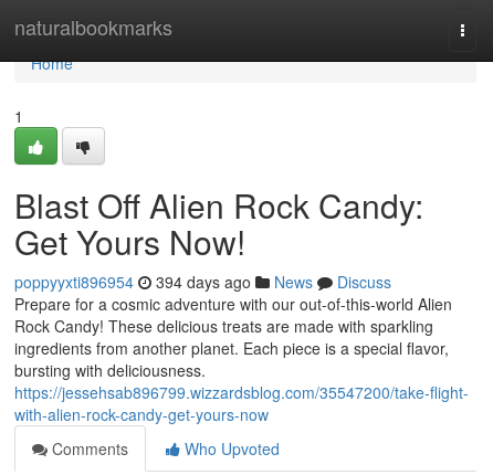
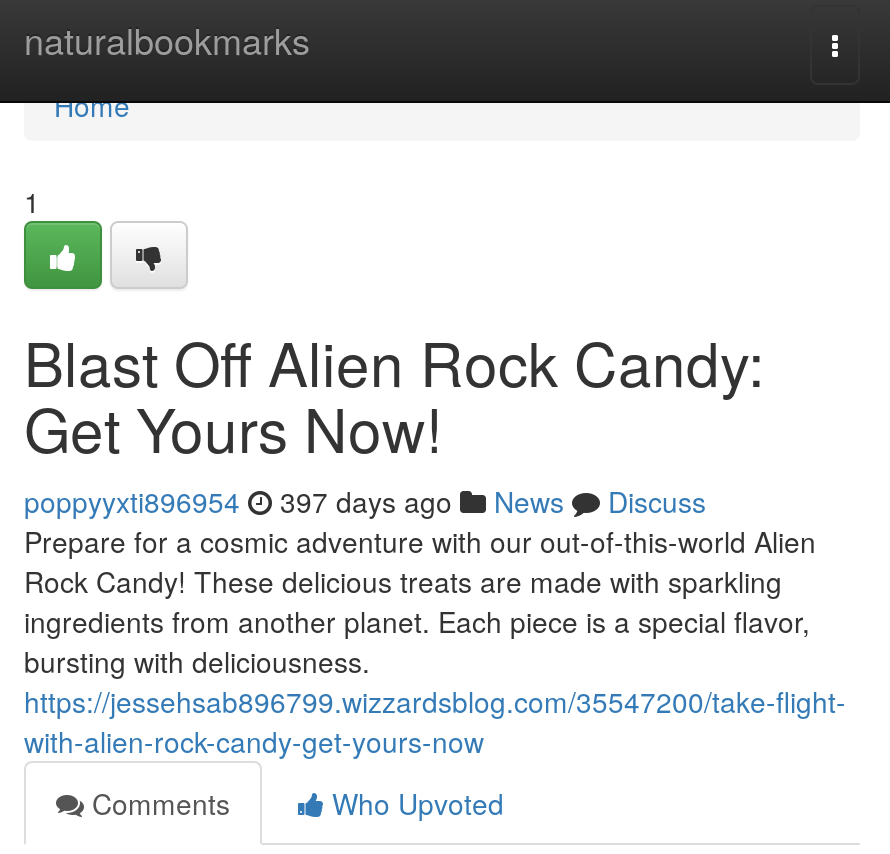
- poppyyxti896954 394 days ago News Discuss
+ poppyyxti896954 397 days ago News Discuss
